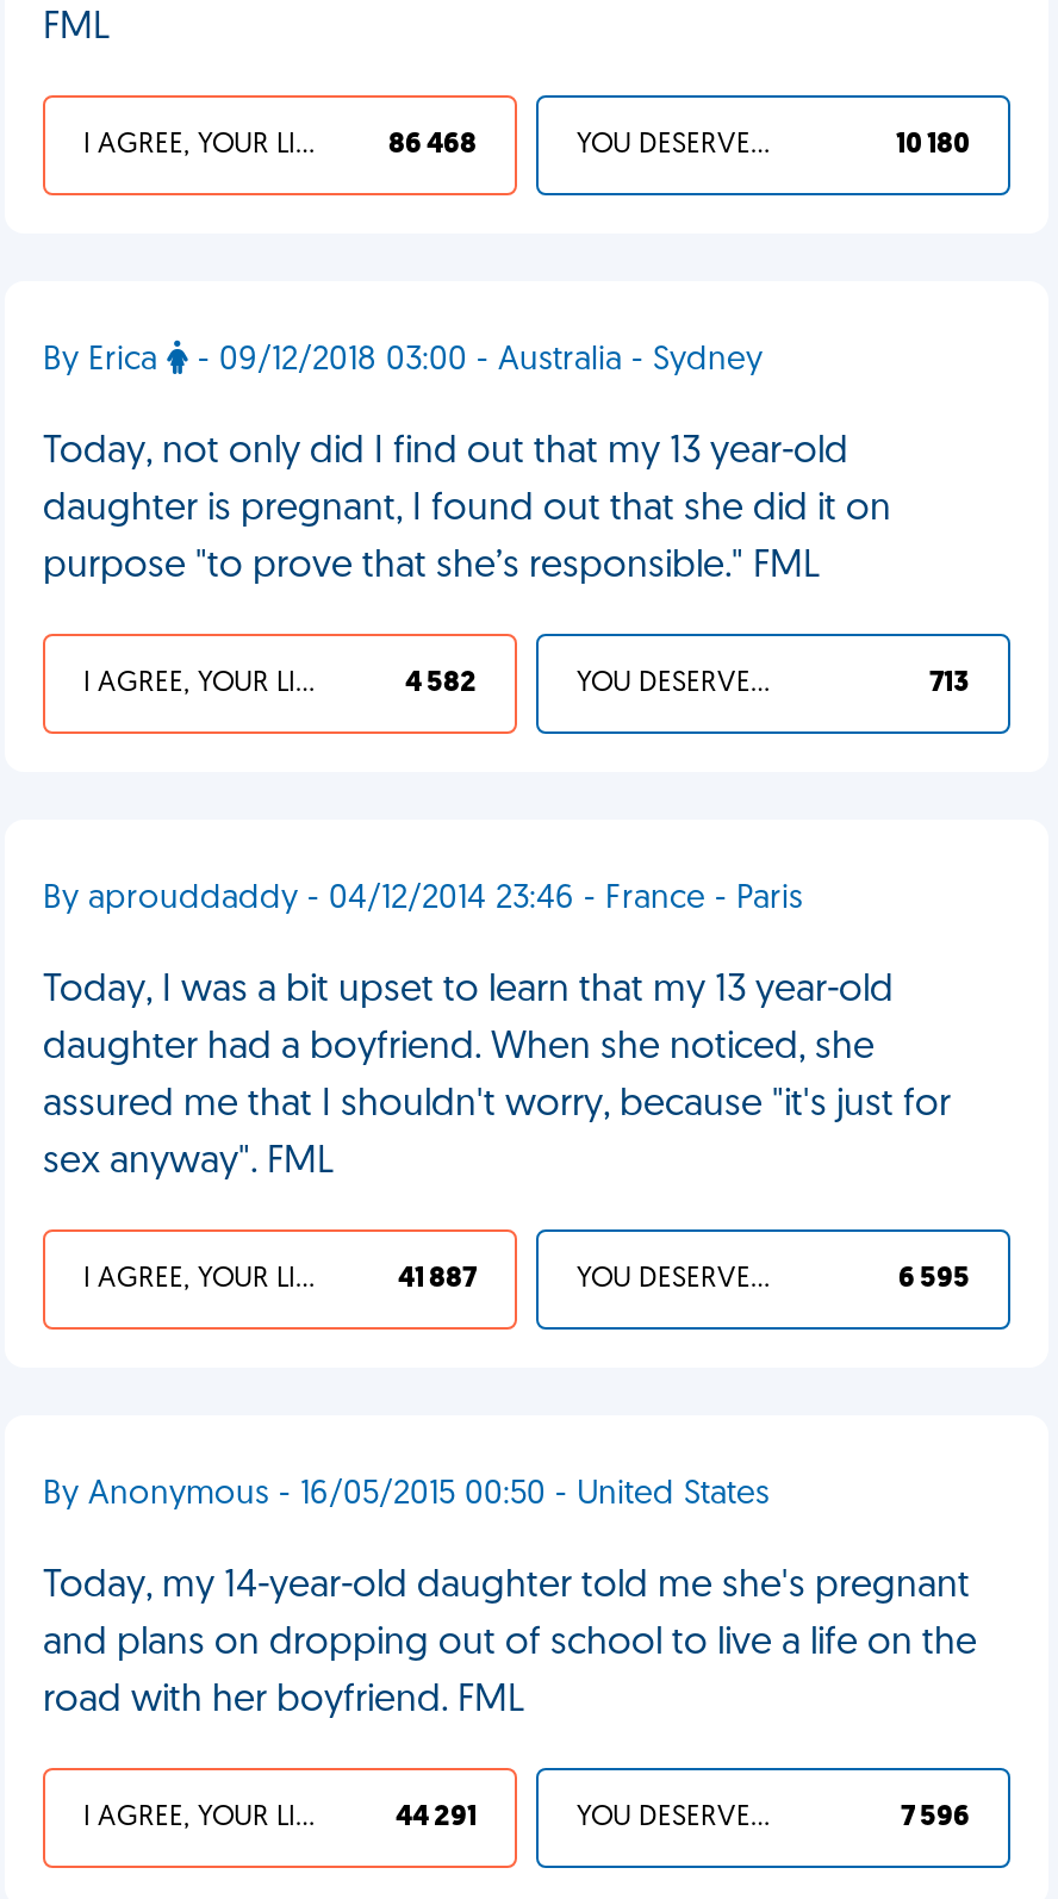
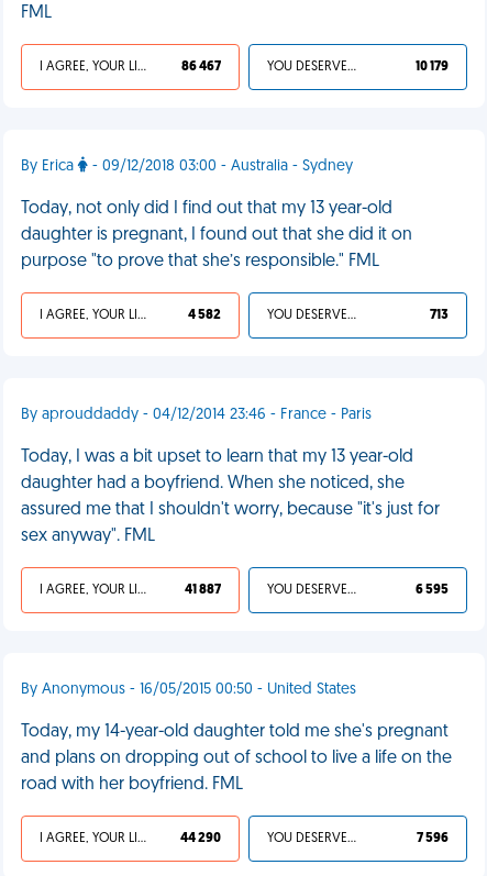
- 86 468
+ 86 467

- 10 180
+ 10 179

- 44 291
+ 44 290
